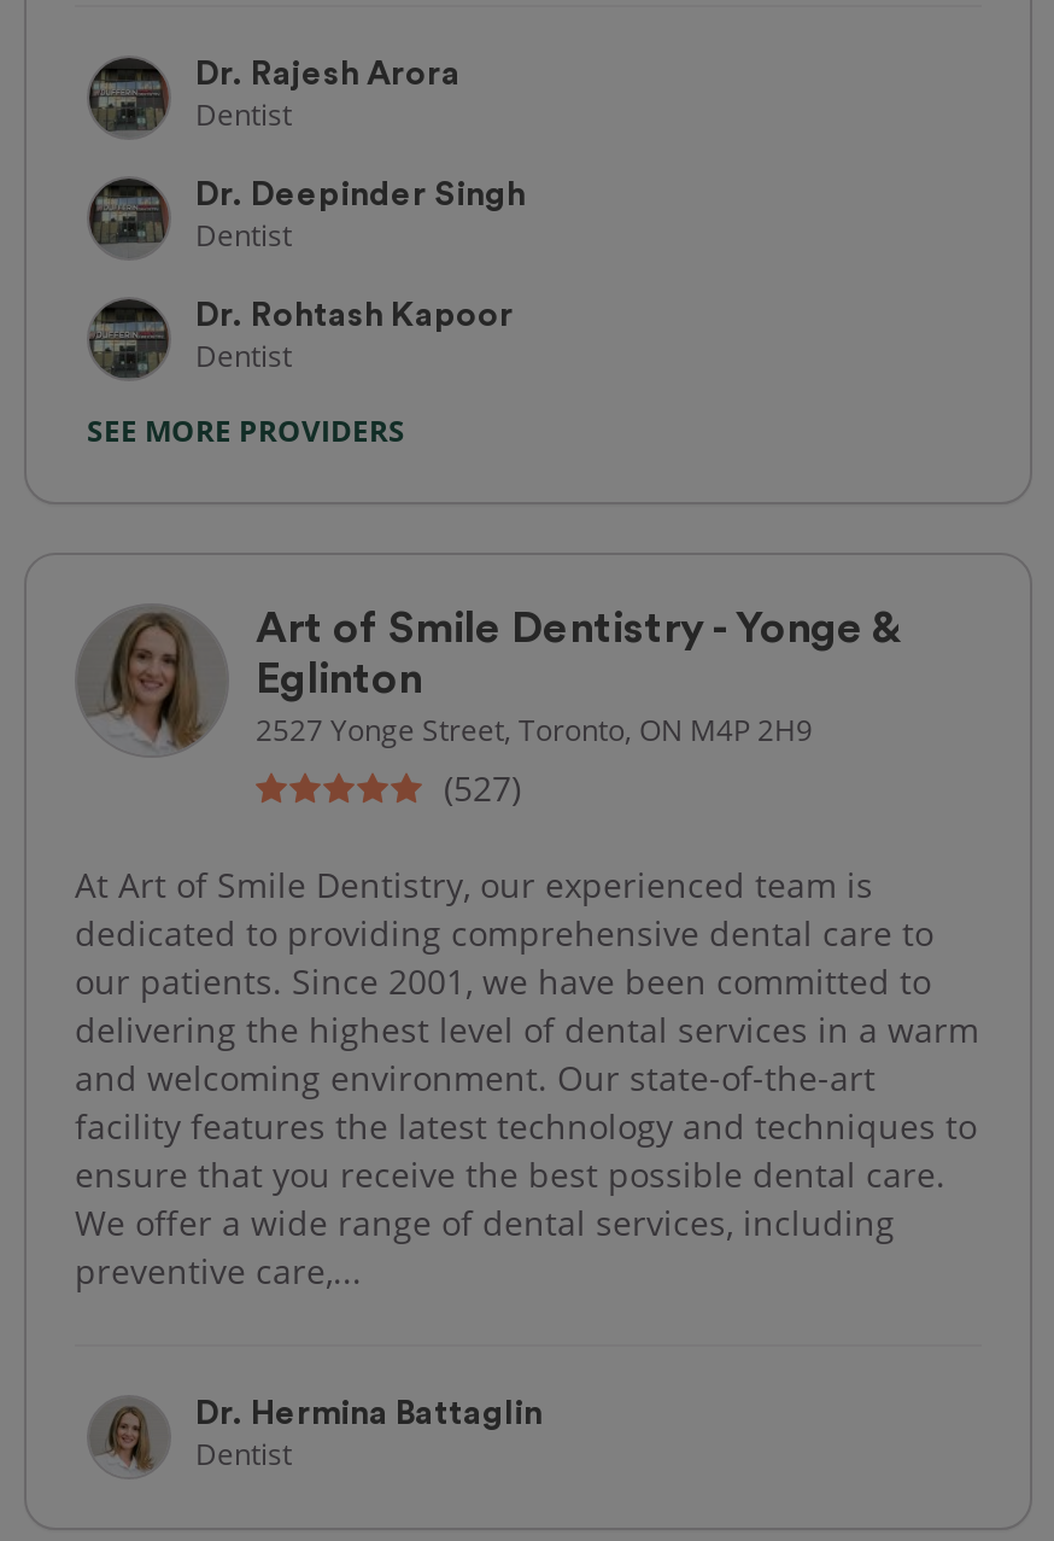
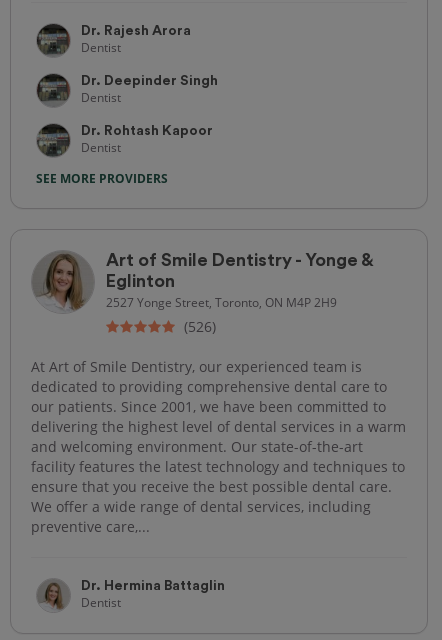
- (527)
+ (526)
